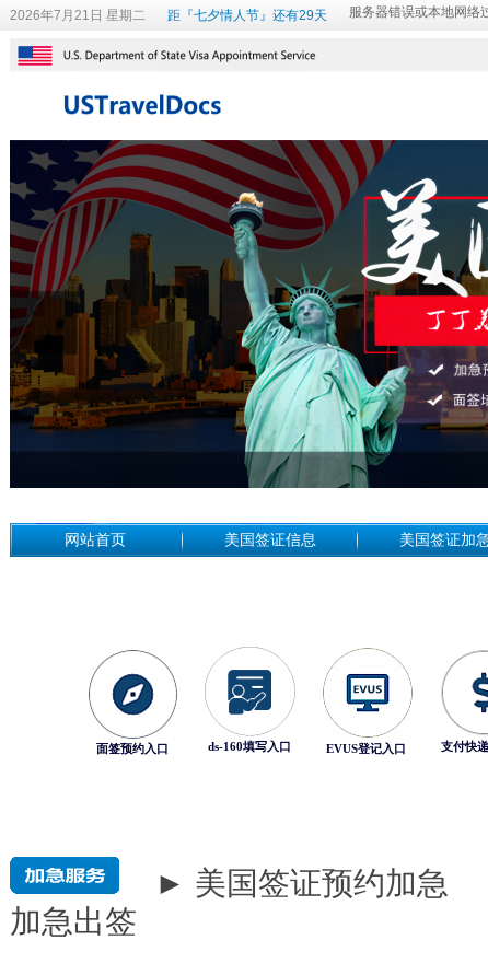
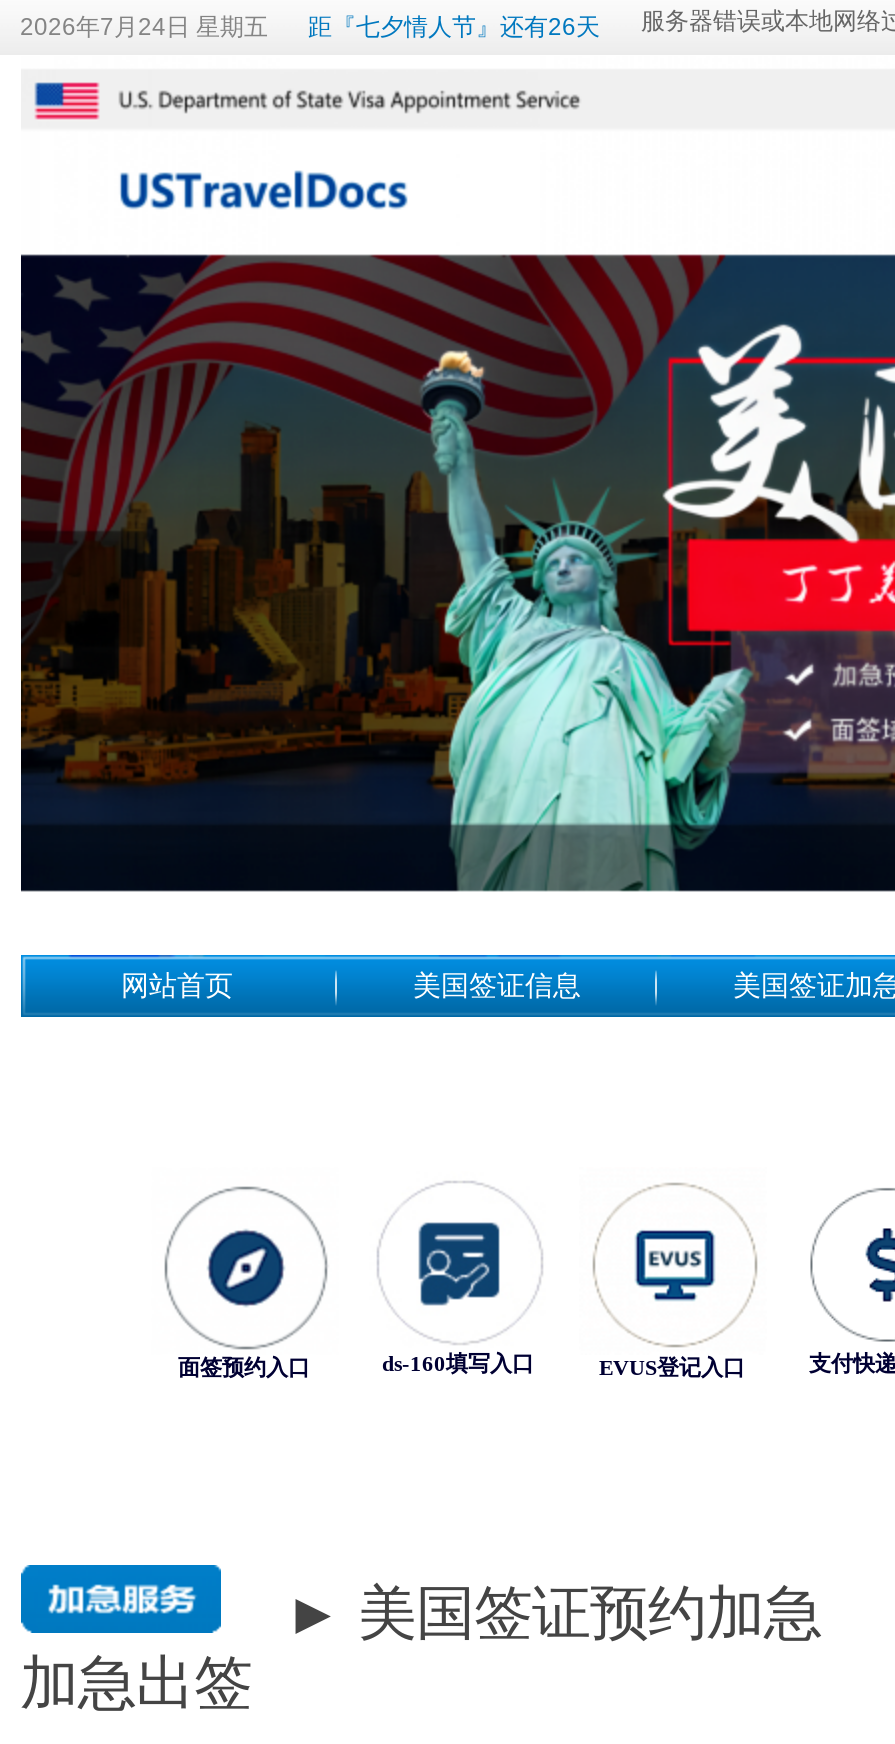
- 2026年7月21日 星期二
+ 2026年7月24日 星期五

- 距『七夕情人节』还有29天
+ 距『七夕情人节』还有26天
